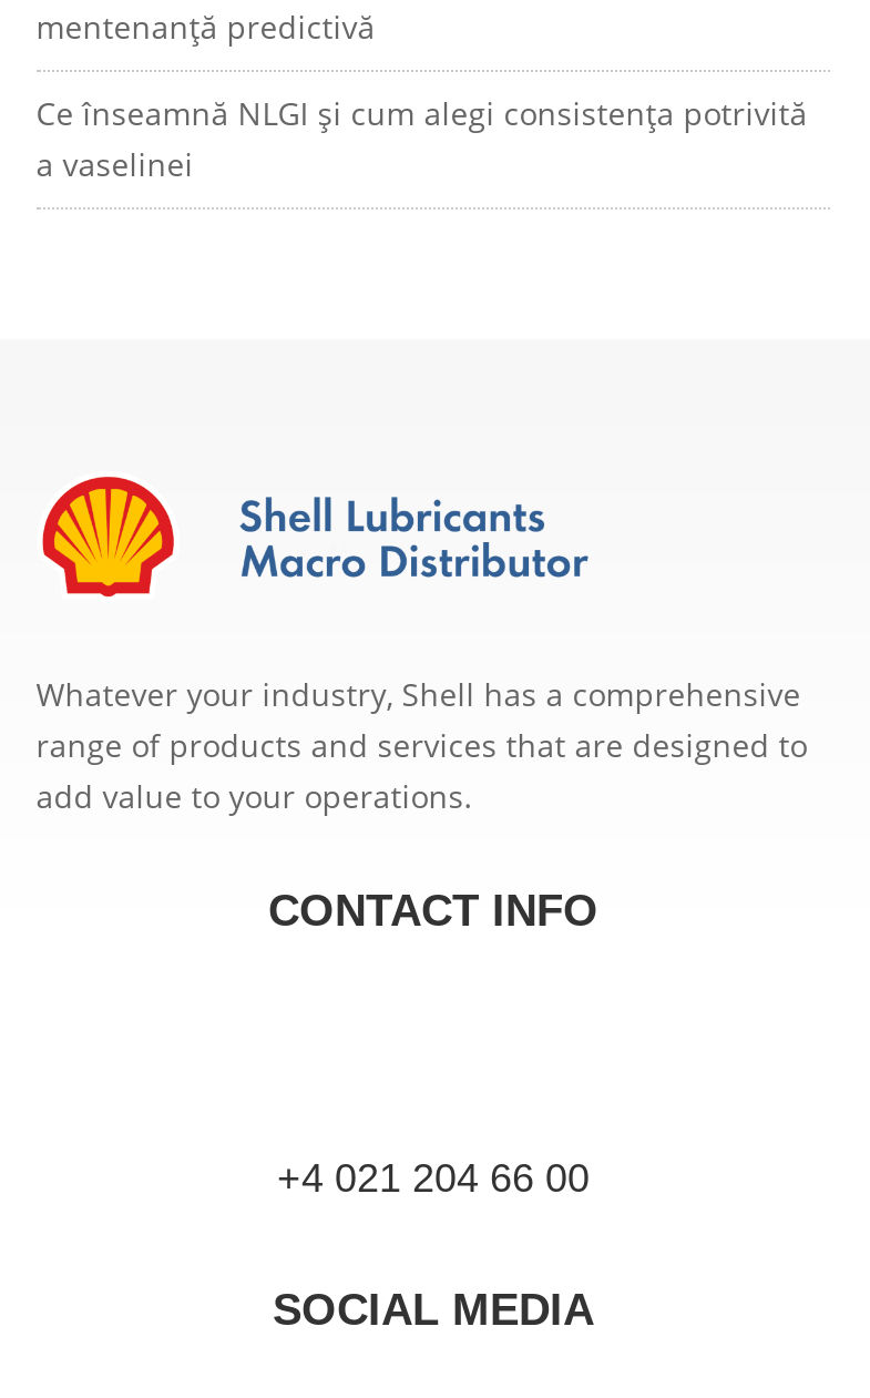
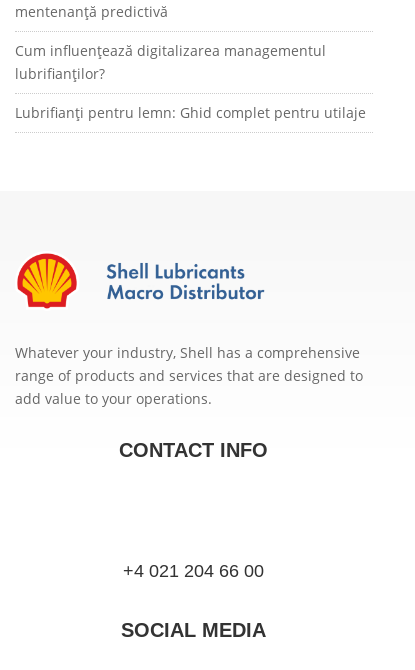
- Ce înseamnă NLGI și cum alegi consistența potrivită
- a vaselinei
+ Cum influențează digitalizarea managementul
+ lubrifianților?
+ Lubrifianți pentru lemn: Ghid complet pentru utilaje
